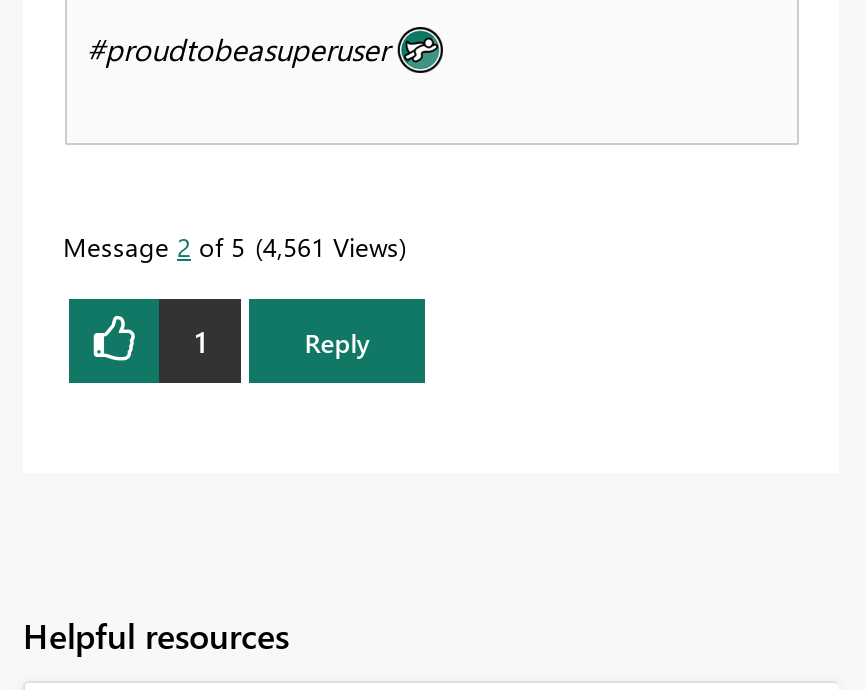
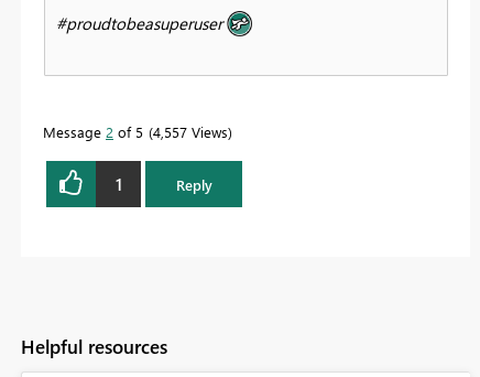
- Message 2 of 5 4,561 Views
+ Message 2 of 5 4,557 Views
